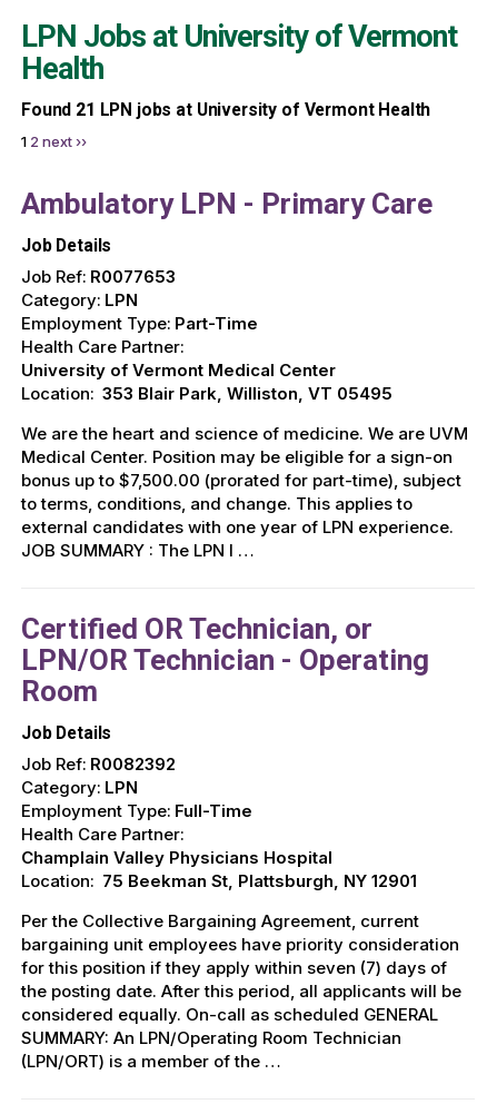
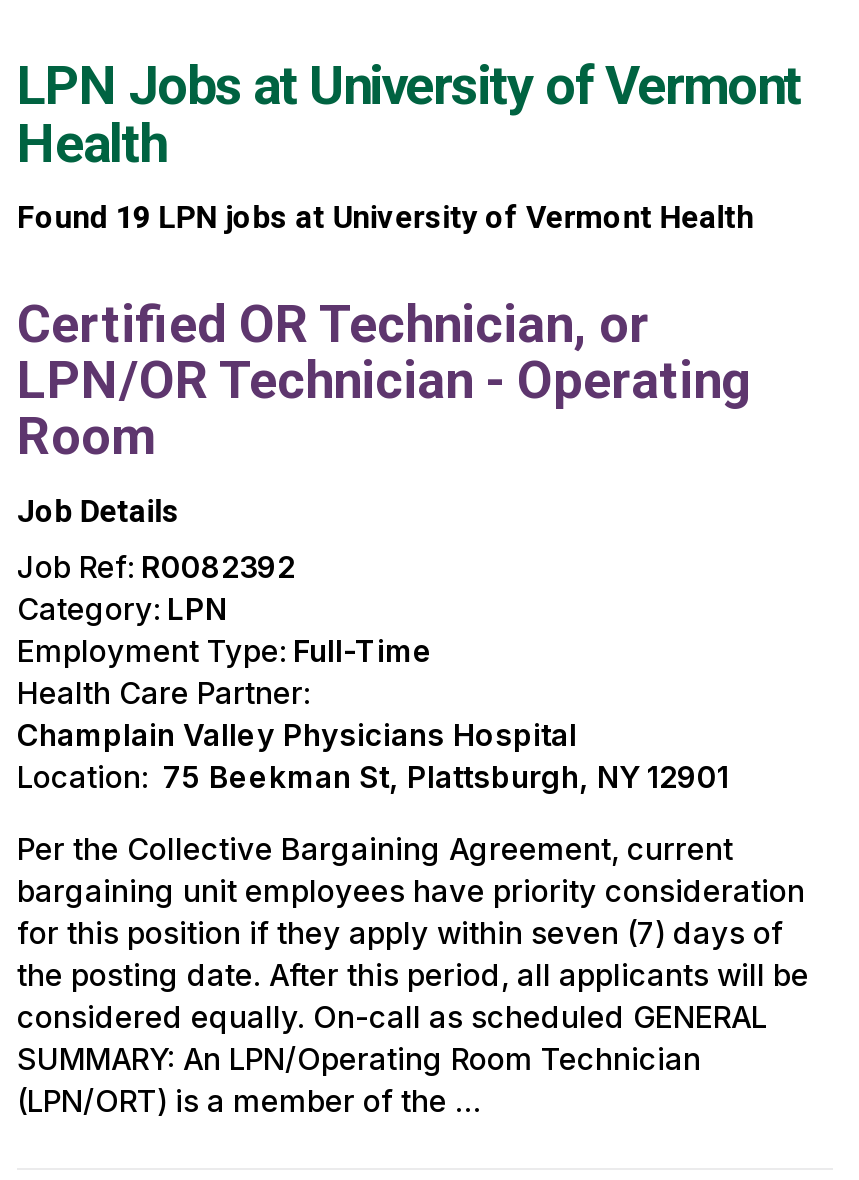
- Found 21 LPN jobs at University of Vermont Health
- 1 2 next ››
- Ambulatory LPN - Primary Care
- Job Details
- Job Ref: R0077653
- Category: LPN
- Employment Type: Part-Time
- Health Care Partner:
- University of Vermont Medical Center
- Location: 353 Blair Park, Williston, VT 05495
- We are the heart and science of medicine. We are UVM
- Medical Center. Position may be eligible for a sign-on
- bonus up to $7,500.00 (prorated for part-time), subject
- to terms, conditions, and change. This applies to
- external candidates with one year of LPN experience.
- JOB SUMMARY : The LPN I …
+ Found 19 LPN jobs at University of Vermont Health
